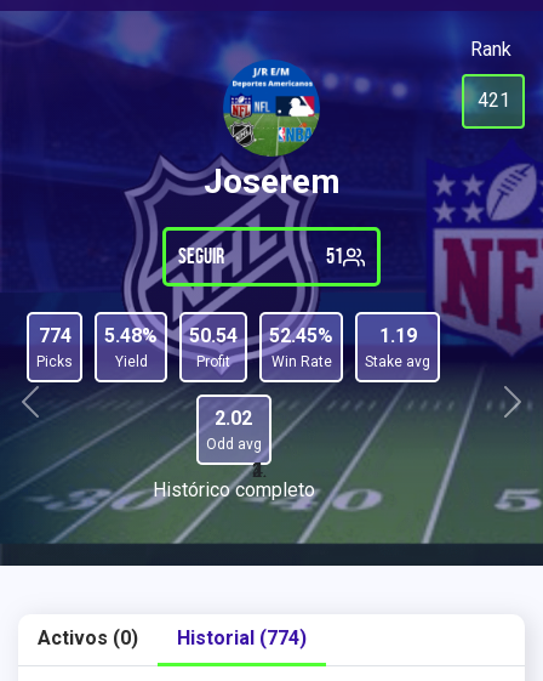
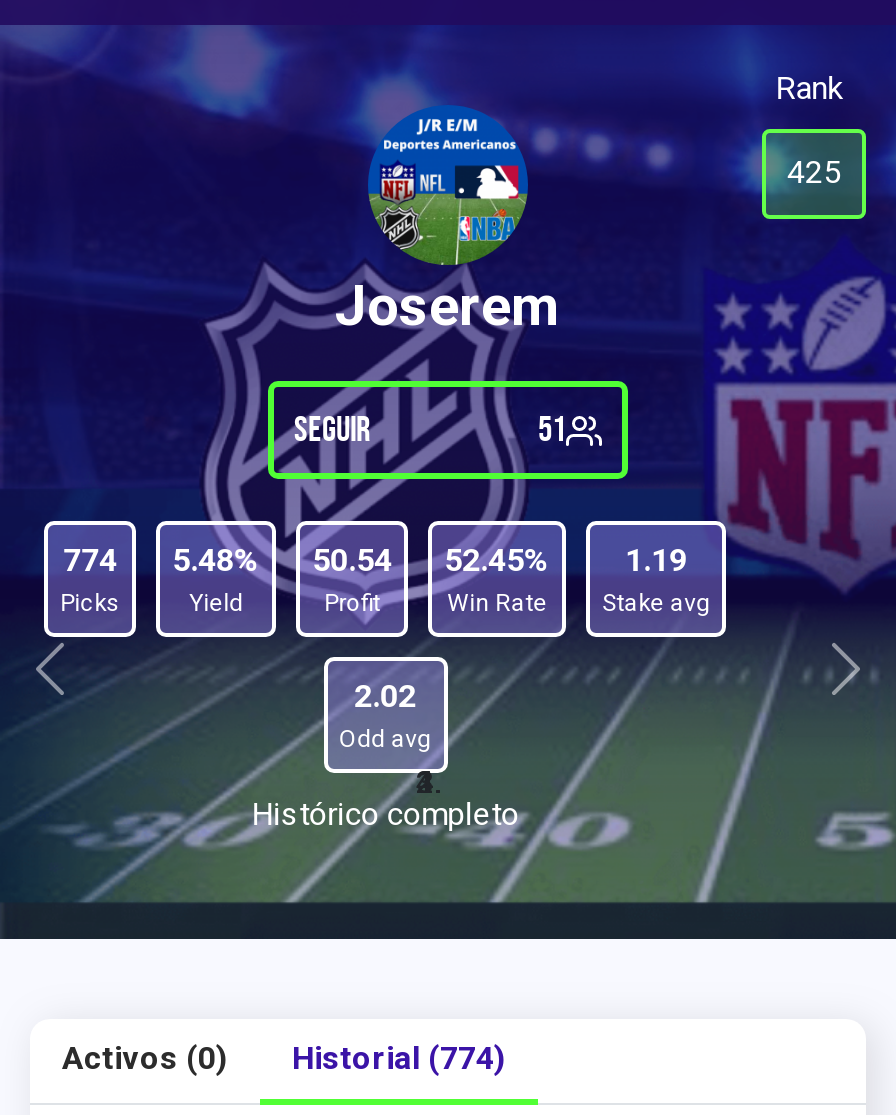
- 421
+ 425
